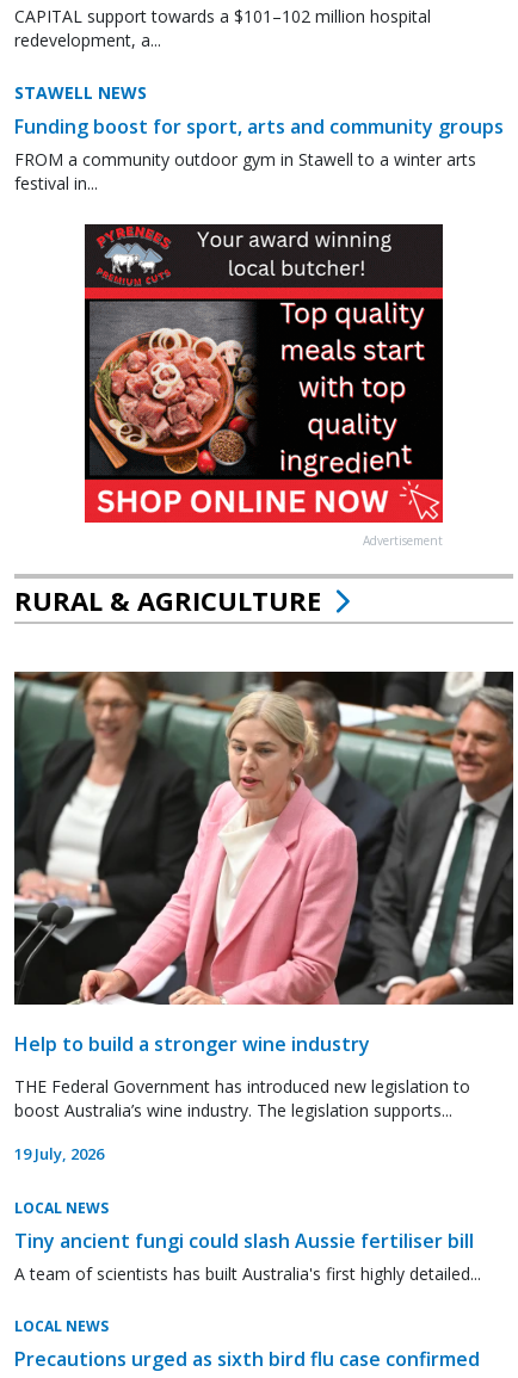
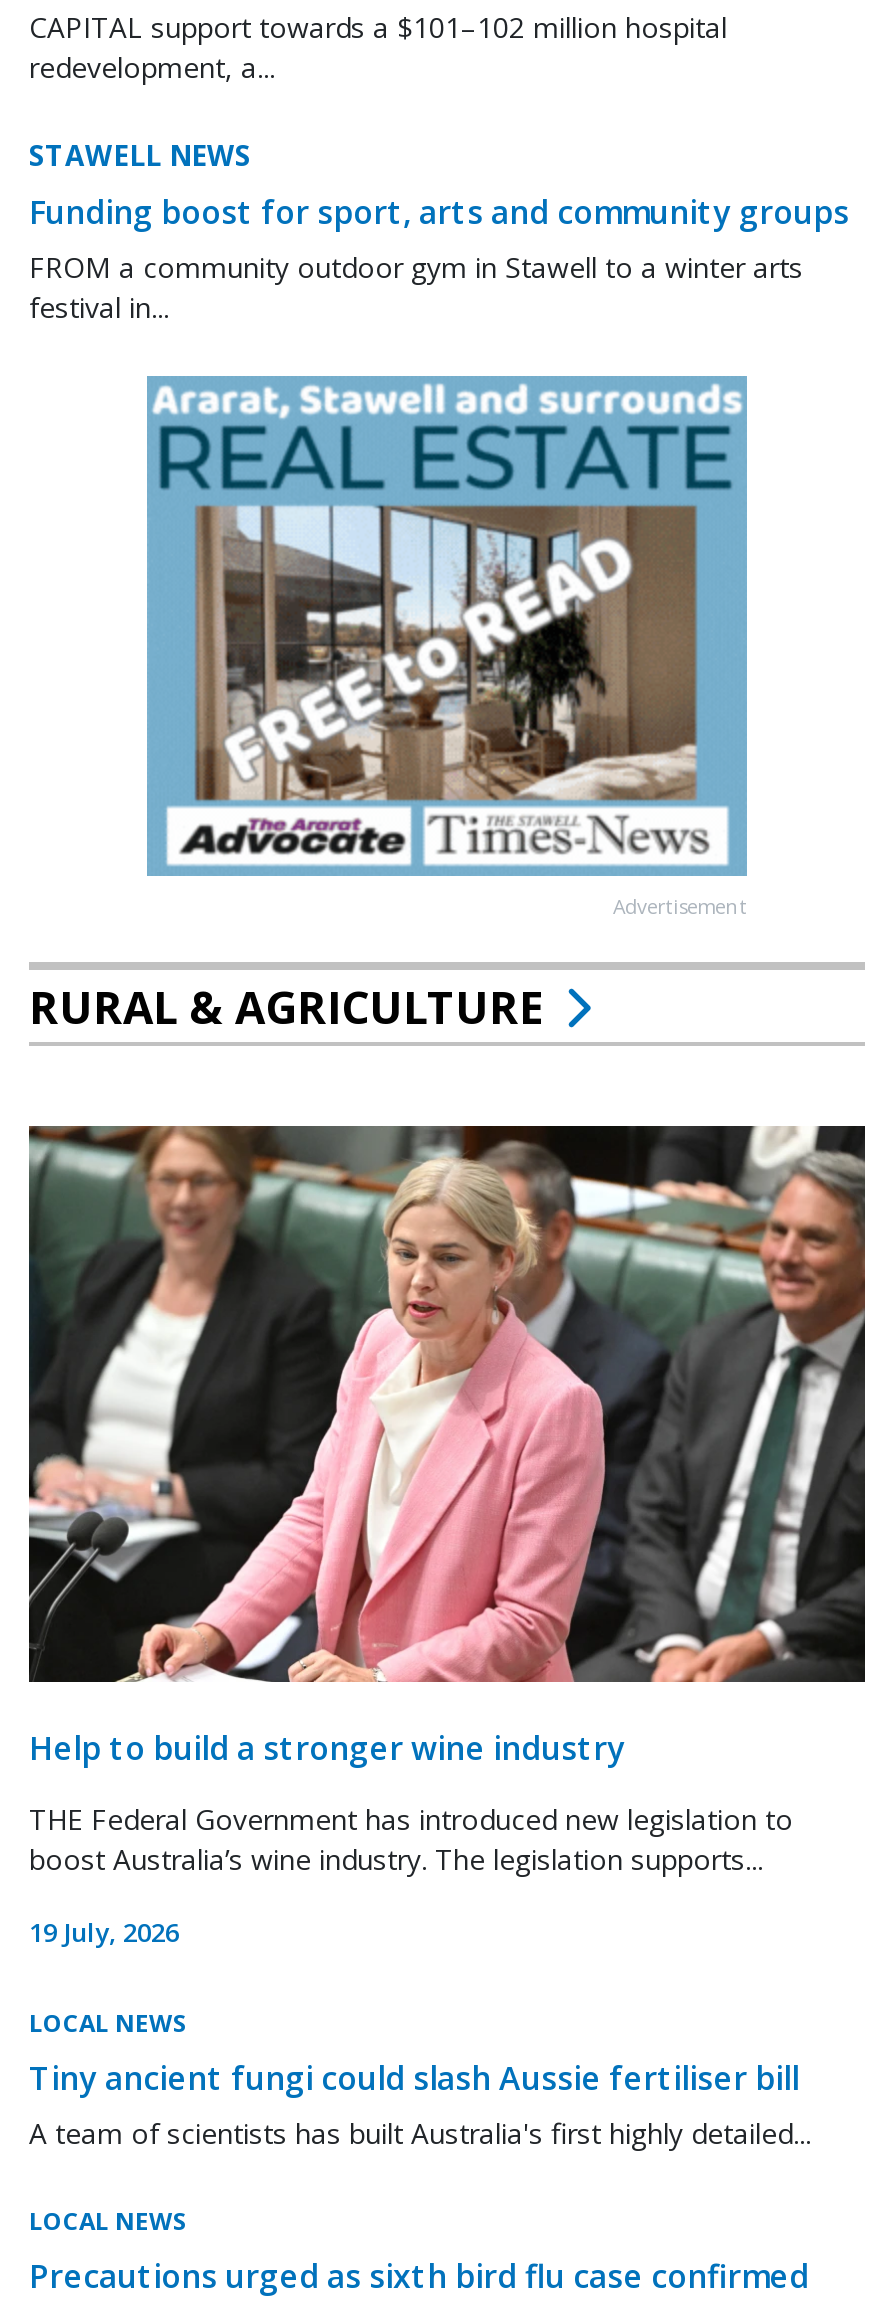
- [image]
+ [image]
